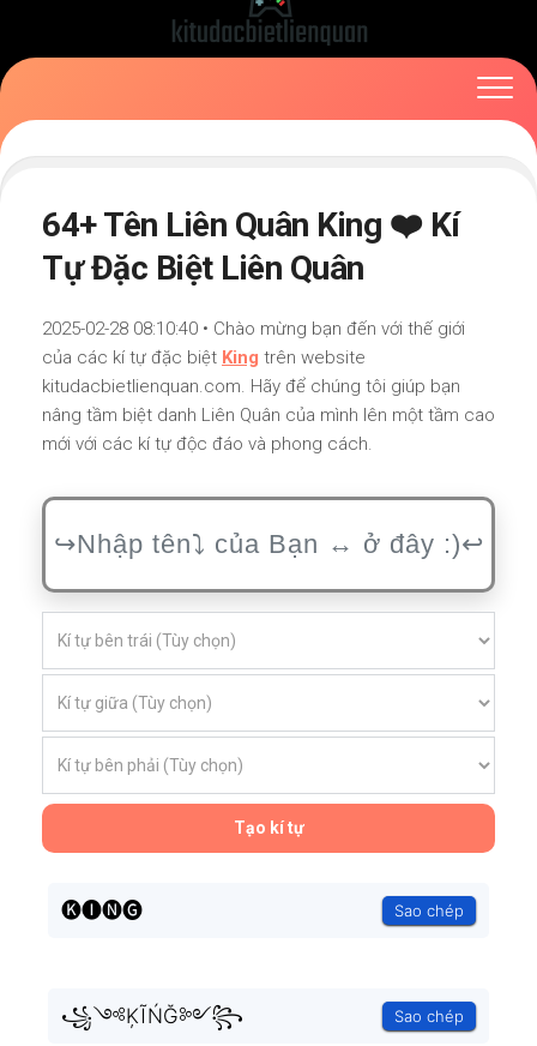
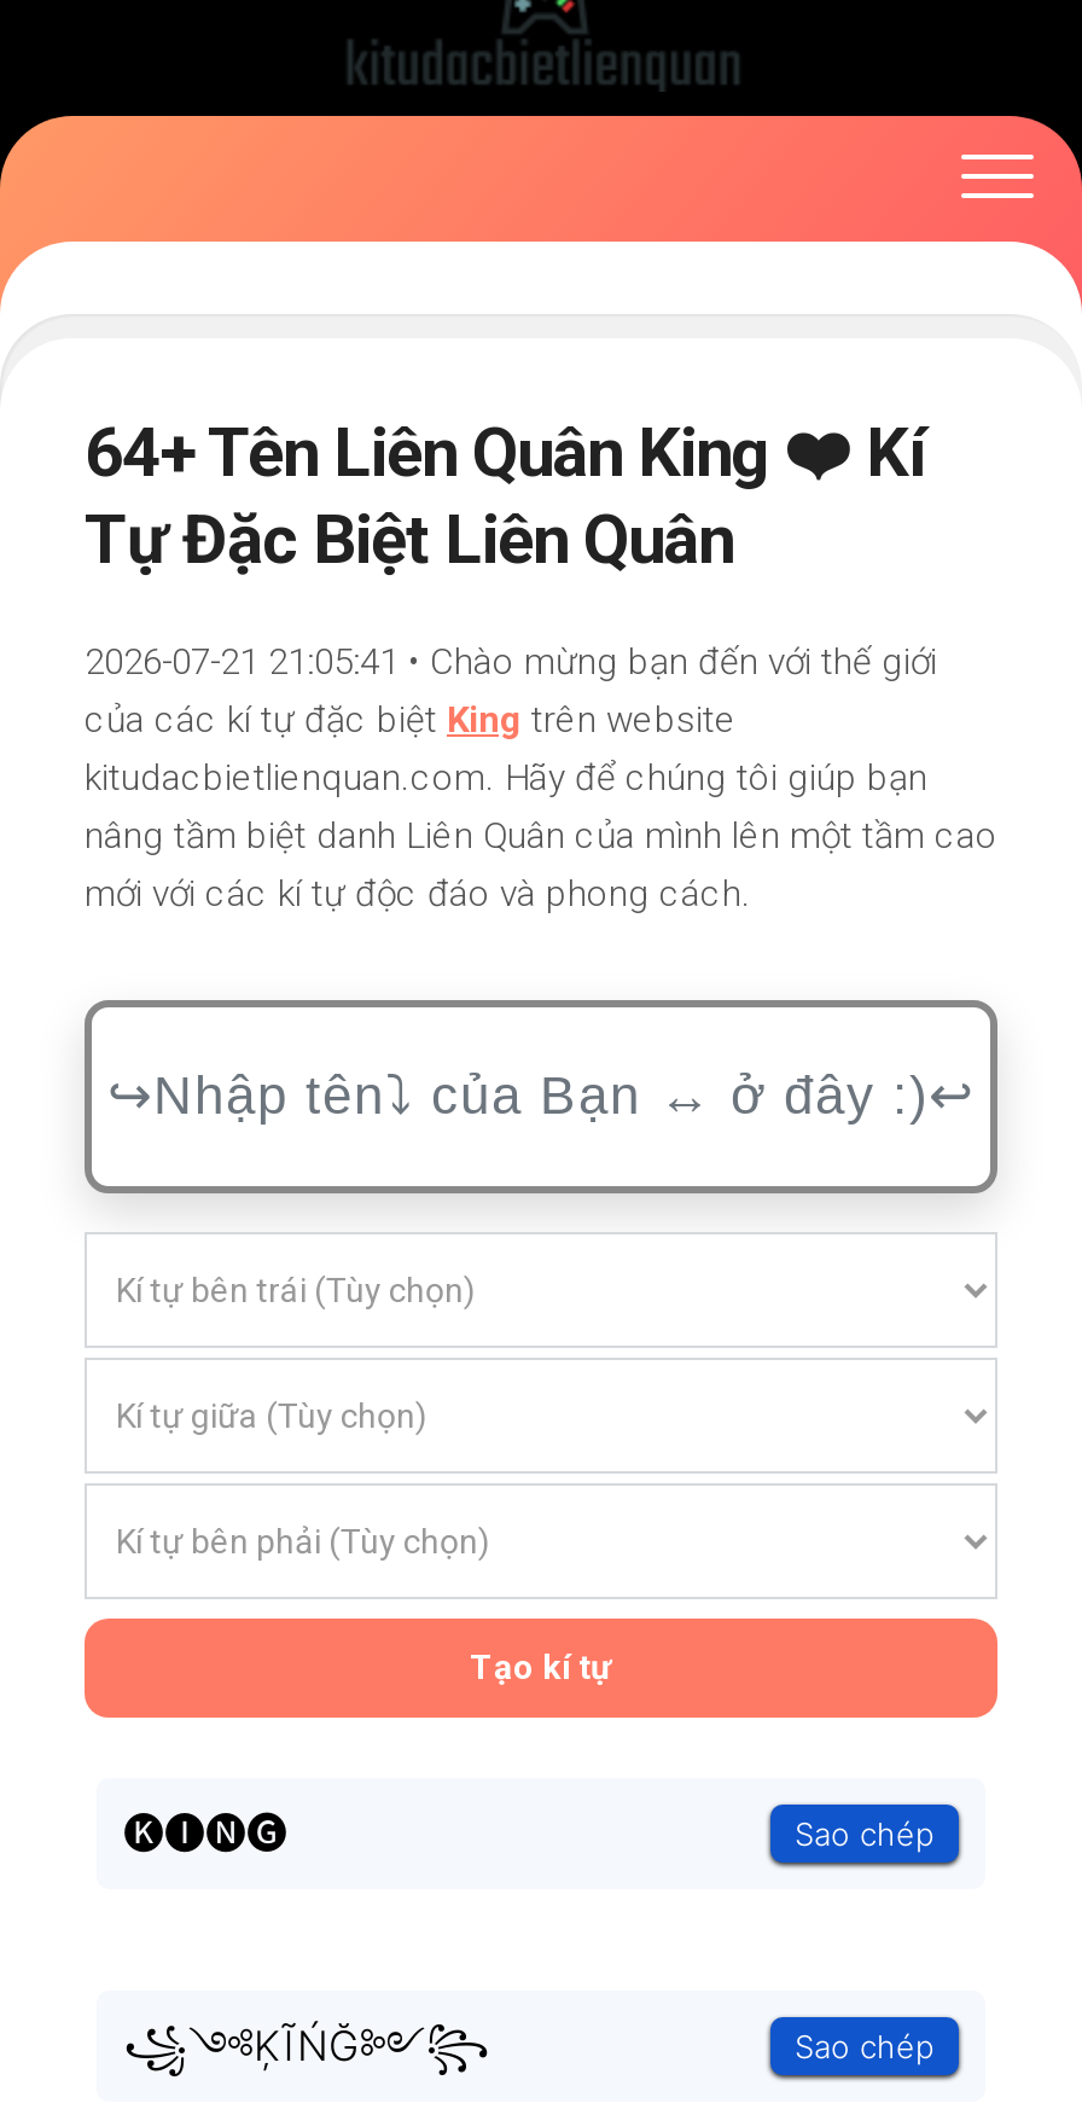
- 2025-02-28 08:10:40 • Chào mừng bạn đến với thế giới
+ 2026-07-21 21:05:41 • Chào mừng bạn đến với thế giới
